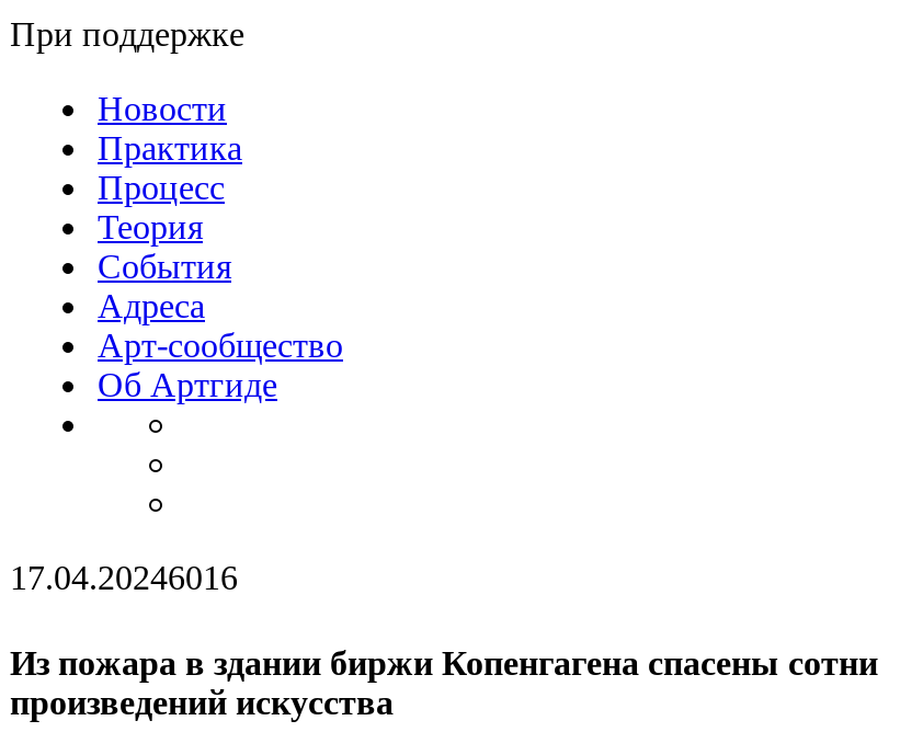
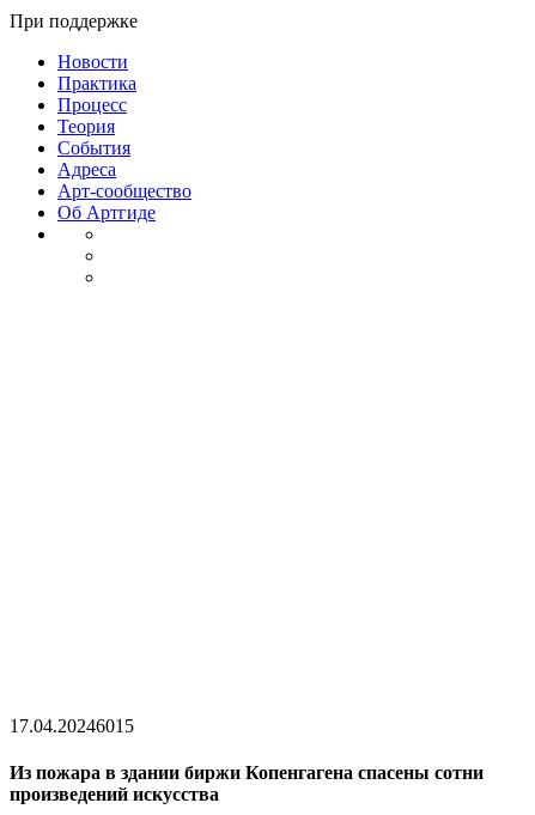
- 17.04.20246016
+ 17.04.20246015
